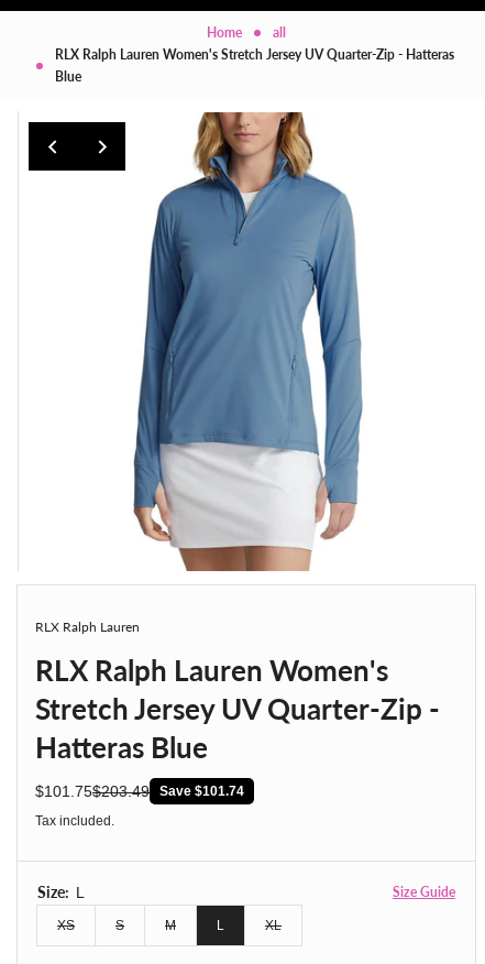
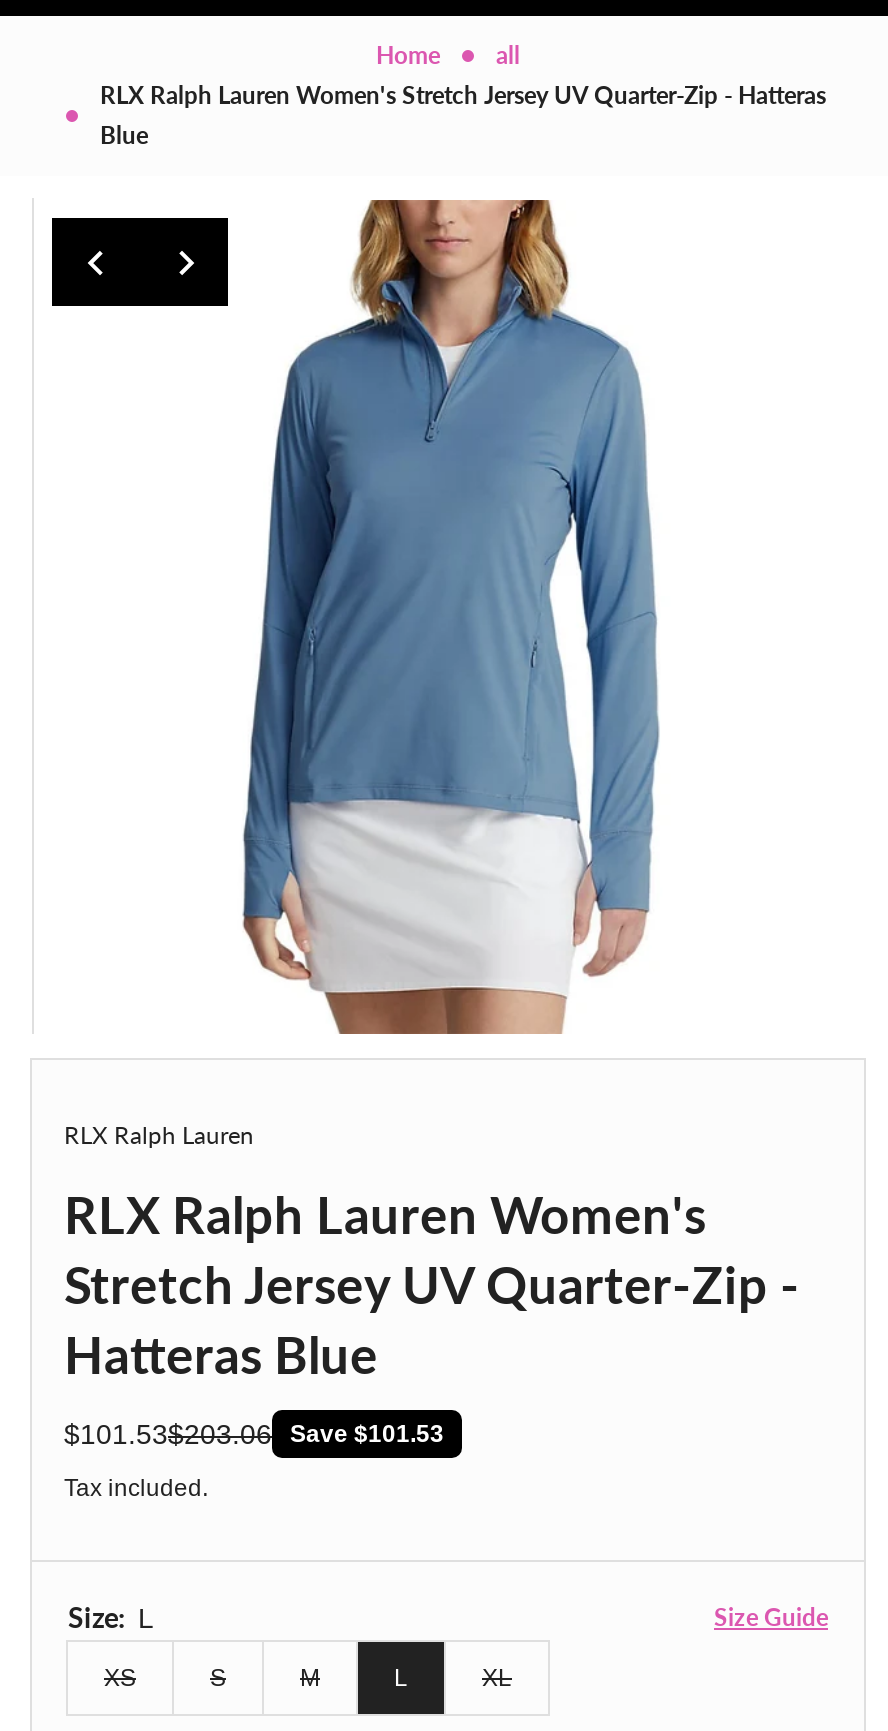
- $101.75
+ $101.53

- $203.49
+ $203.06

- Save $101.74
+ Save $101.53
